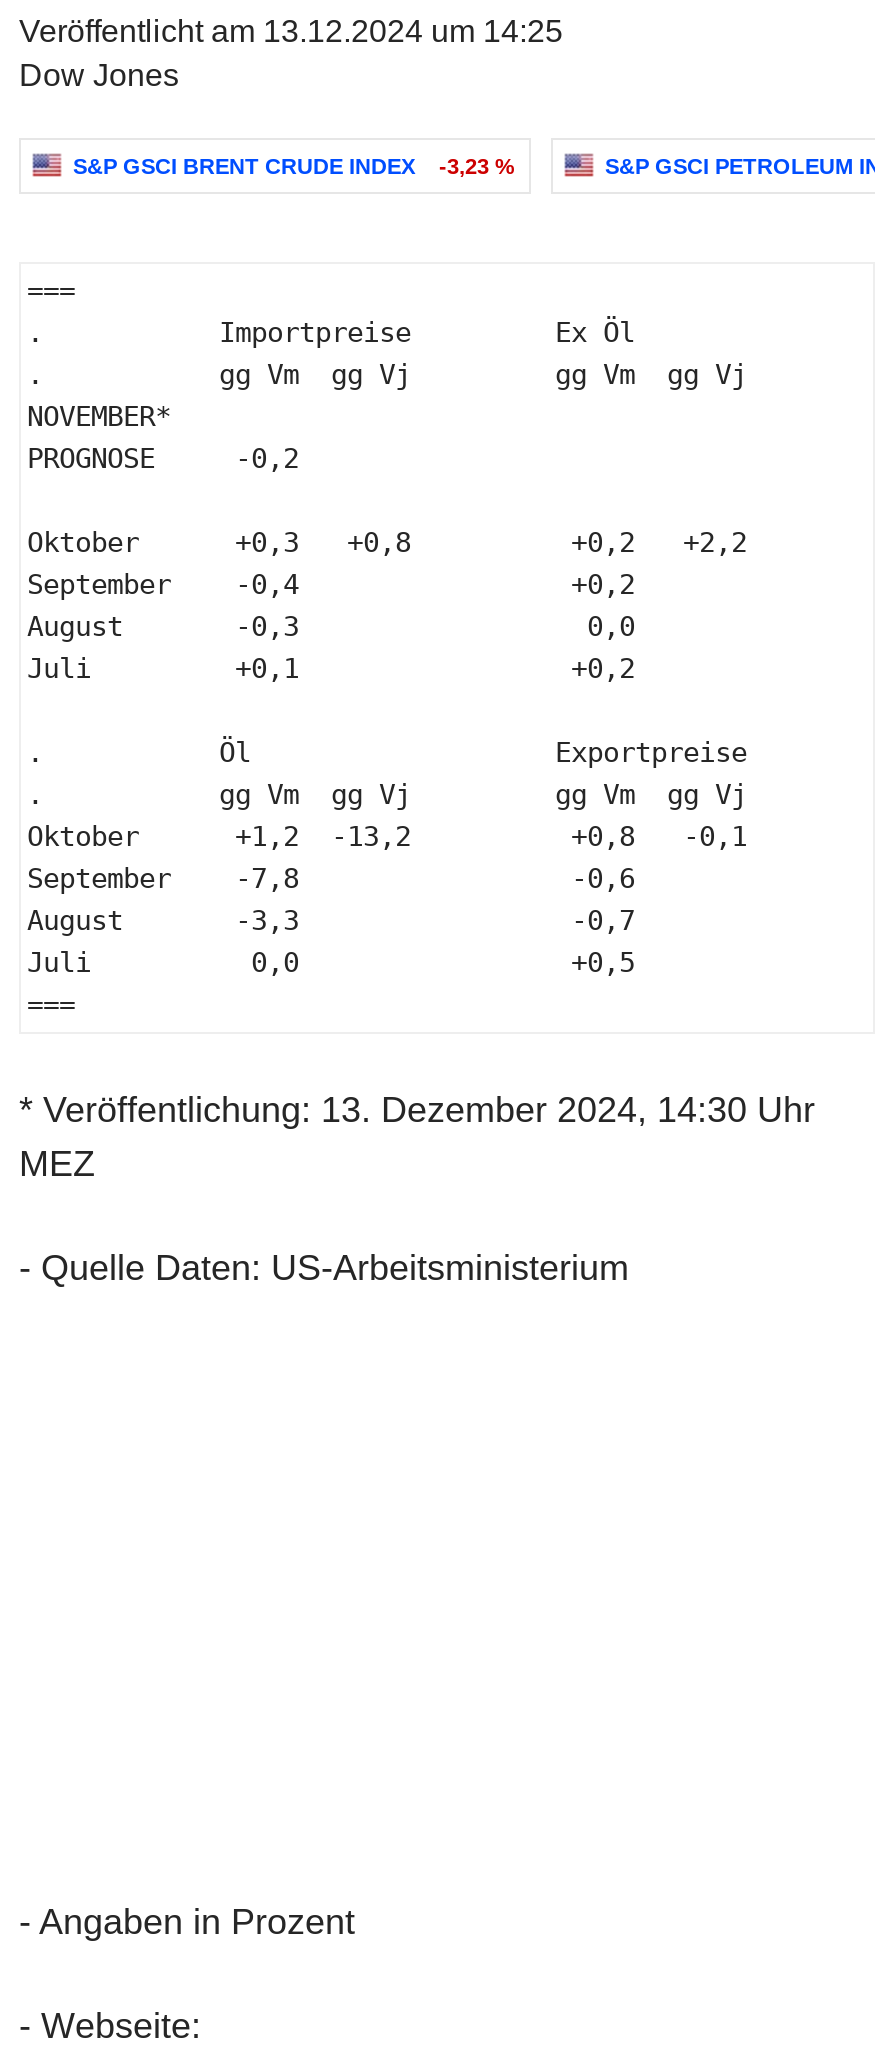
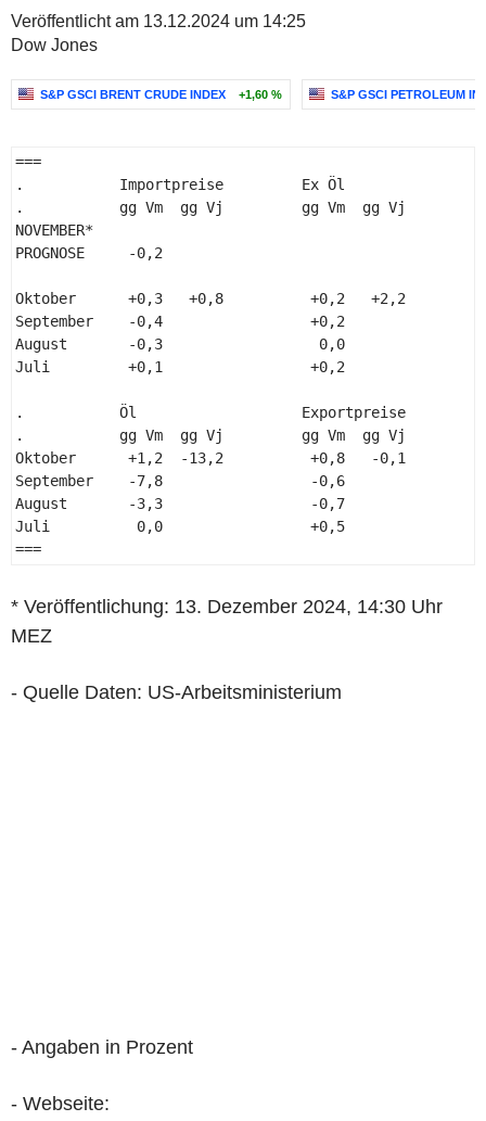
- S&P GSCI BRENT CRUDE INDEX -3,23 %
+ S&P GSCI BRENT CRUDE INDEX +1,60 %
